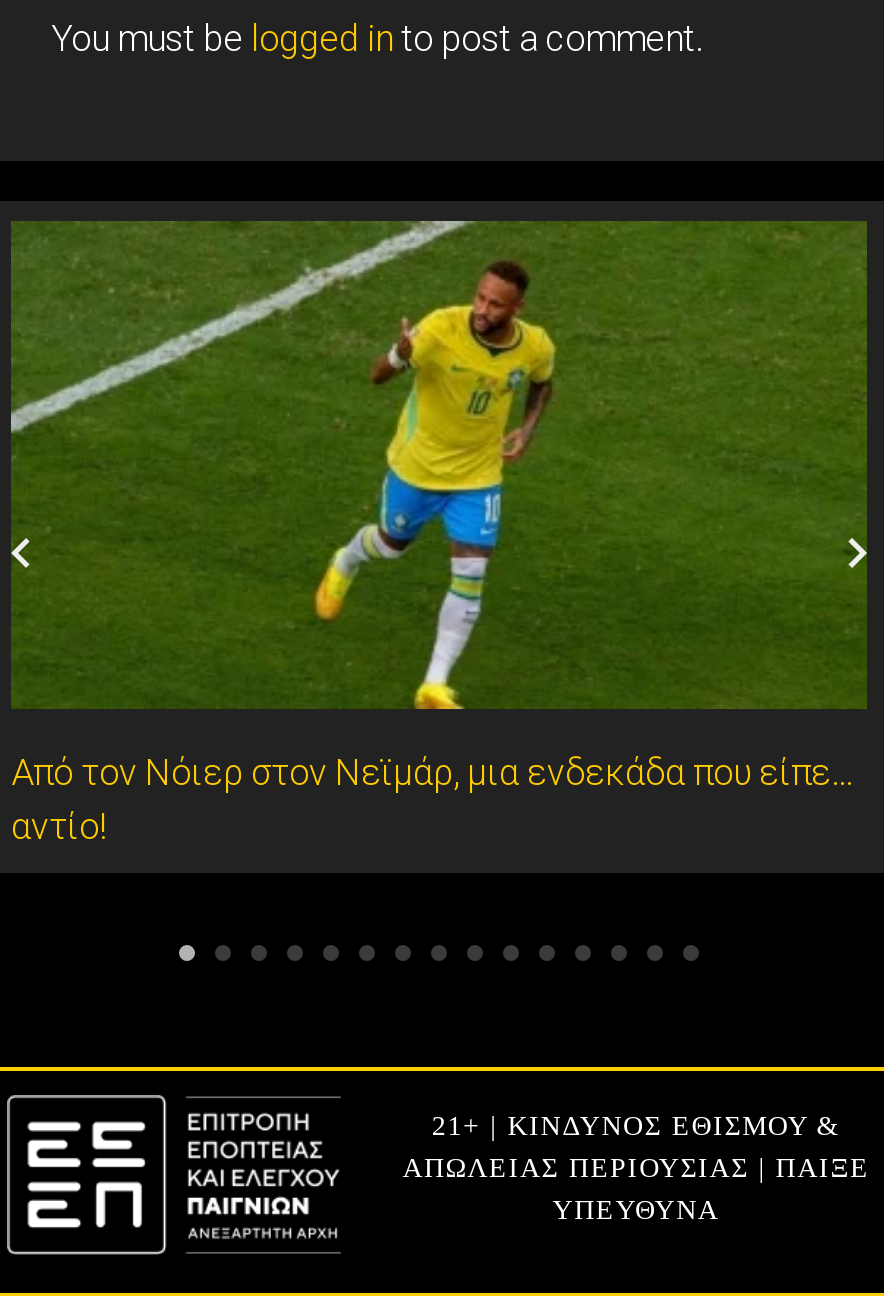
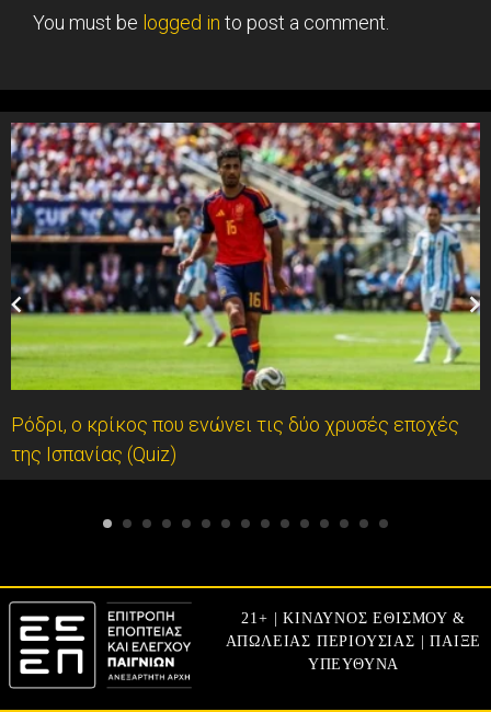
- [image]
- Από τον Νόιερ στον Νεϊμάρ, μια ενδεκάδα που είπε…
- αντίο!
+ [image]
+ Ρόδρι, ο κρίκος που ενώνει τις δύο χρυσές εποχές
+ της Ισπανίας (Quiz)
